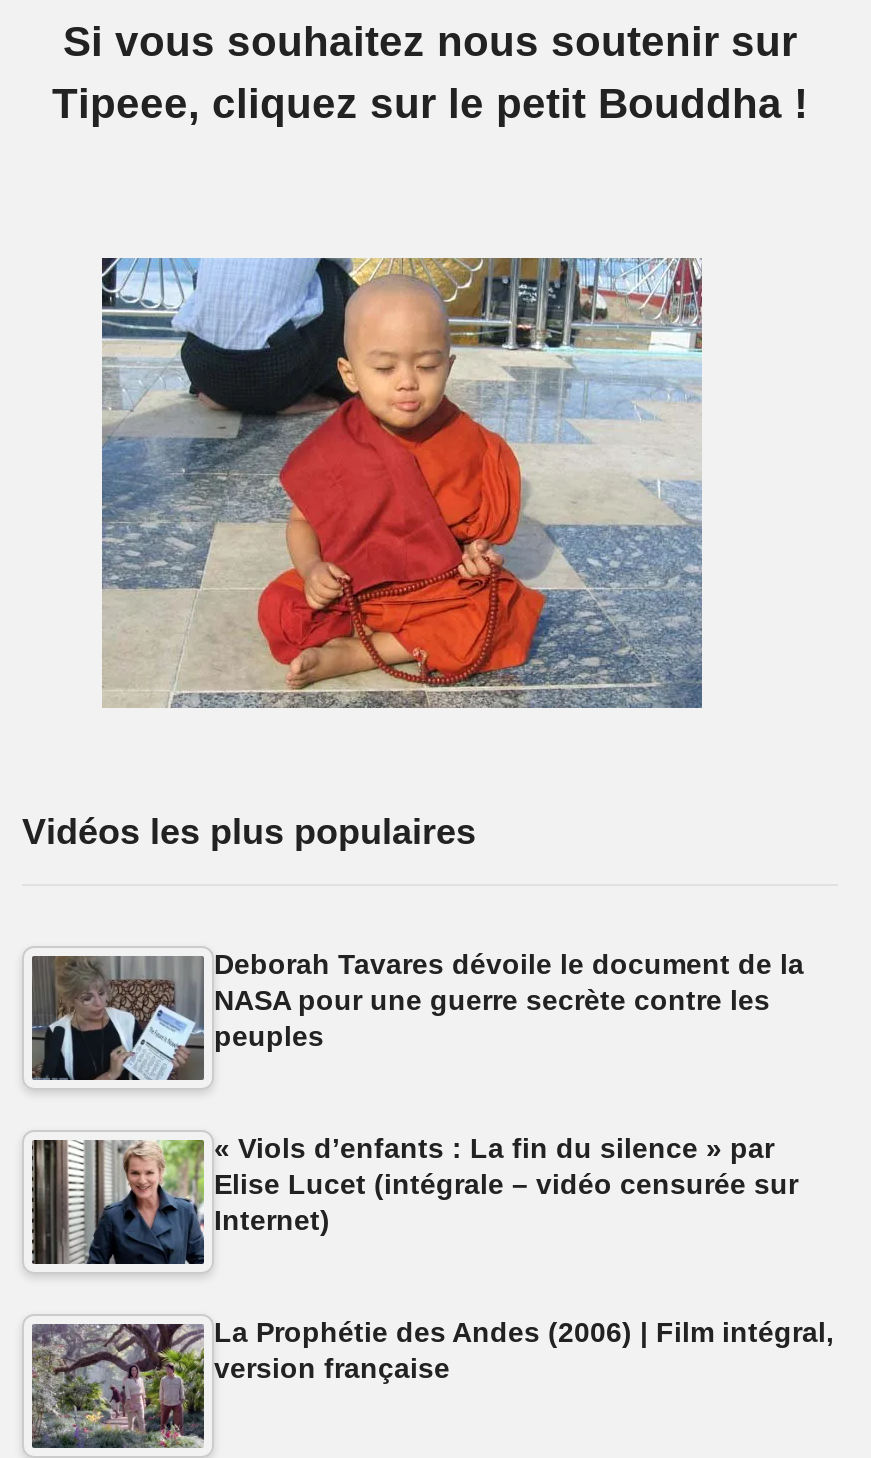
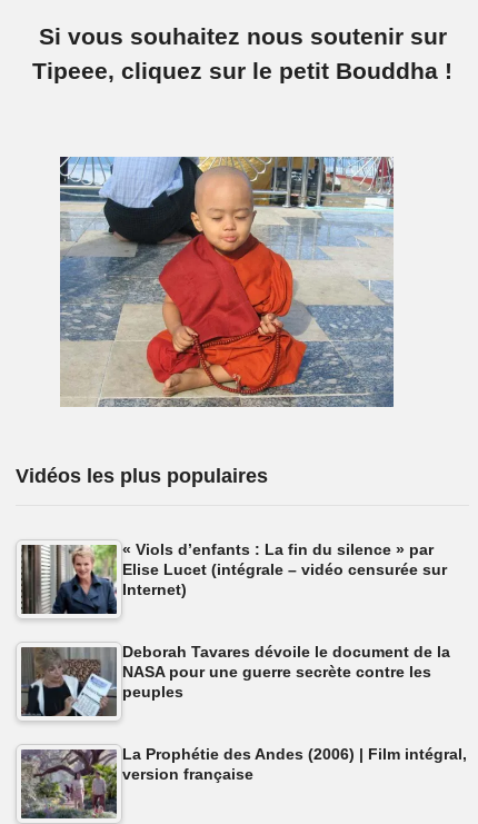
moved down: [image] | Deborah Tavares dévoile le document de la | NASA pour une guerre secrète contre les | peuples

moved up: [image] | « Viols d’enfants : La fin du silence » par | Elise Lucet (intégrale – vidéo censurée sur | Internet)
